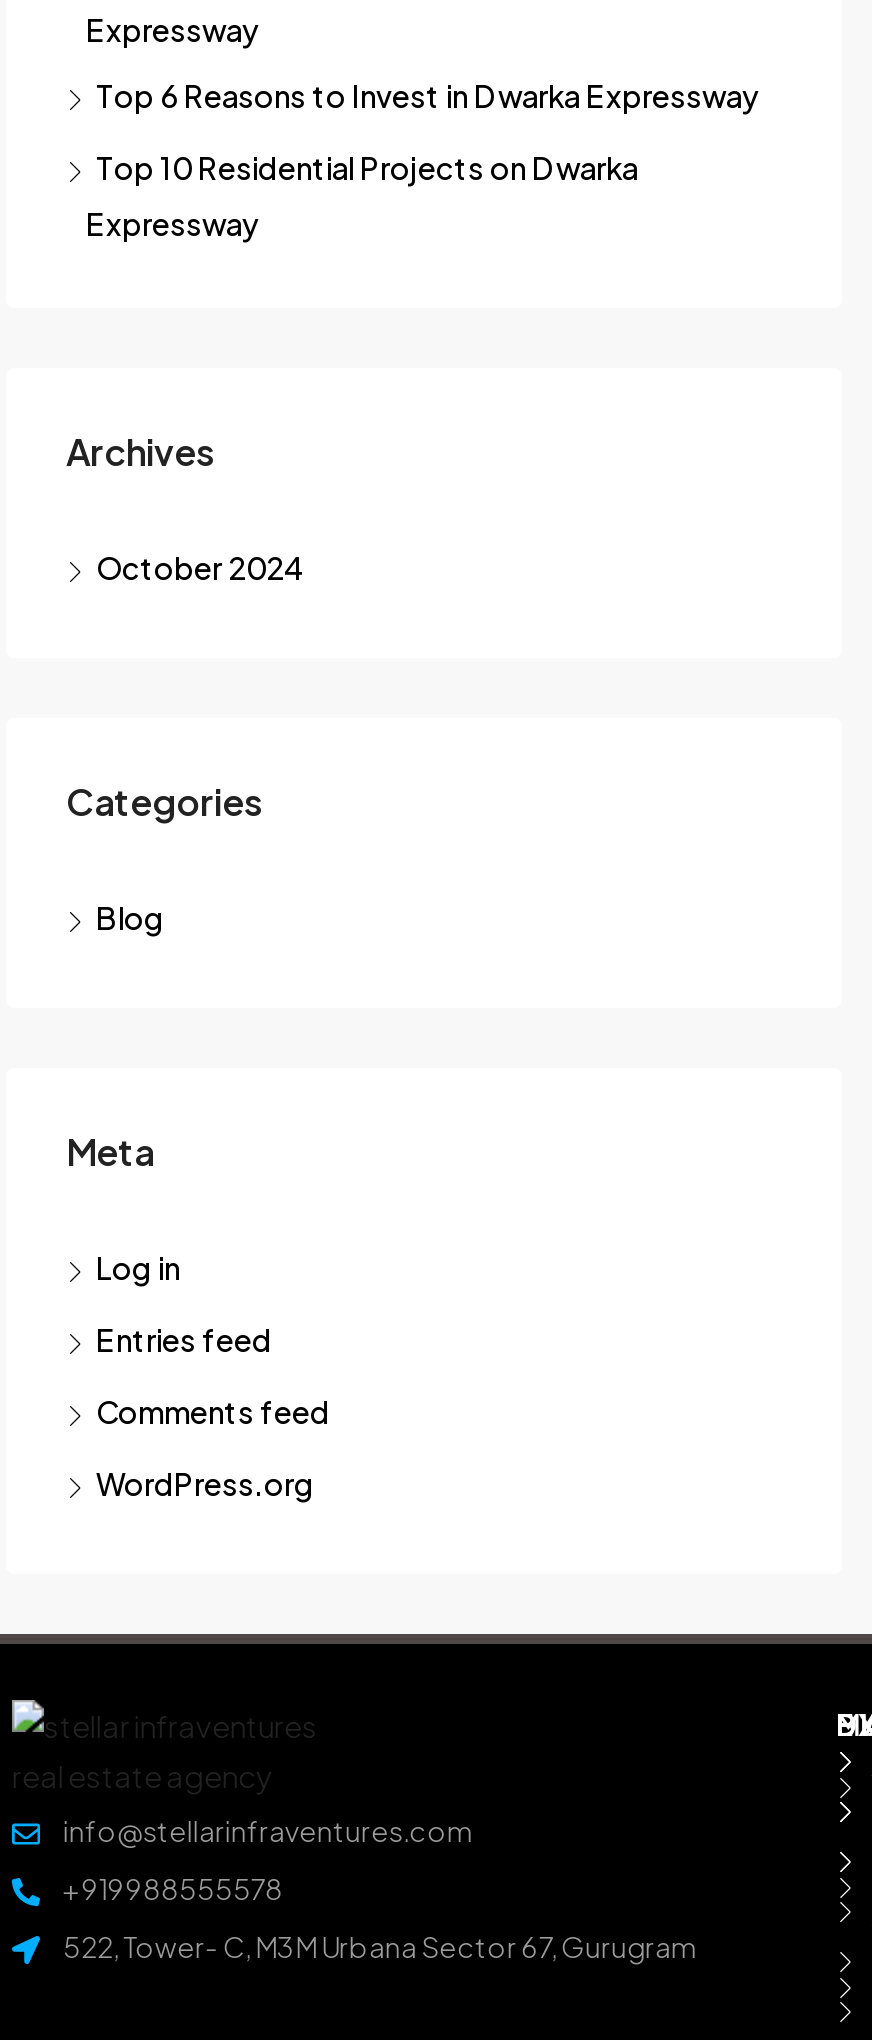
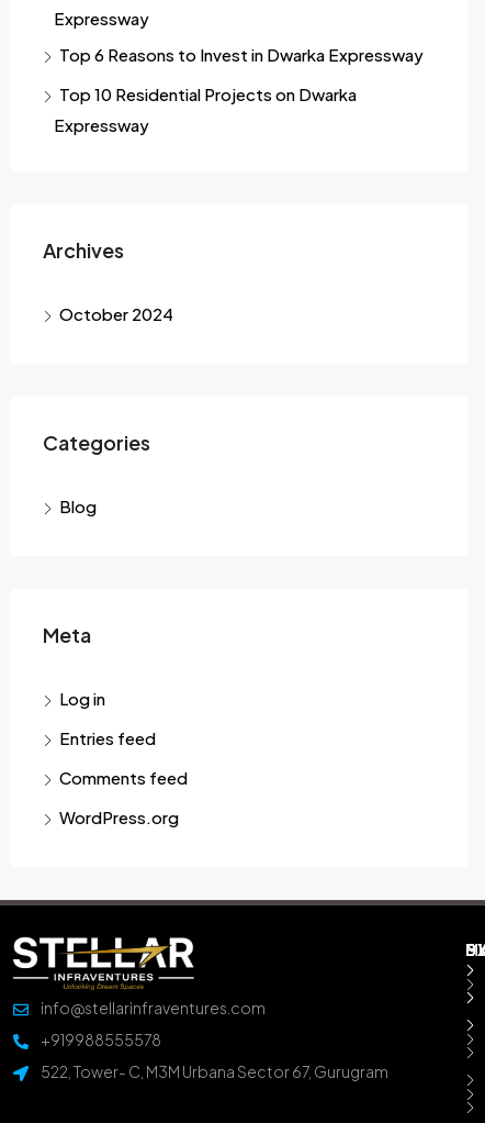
+ [image]
